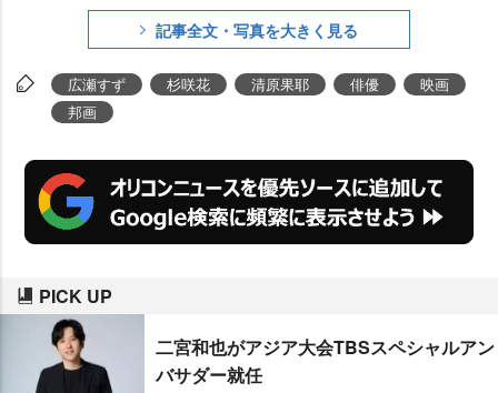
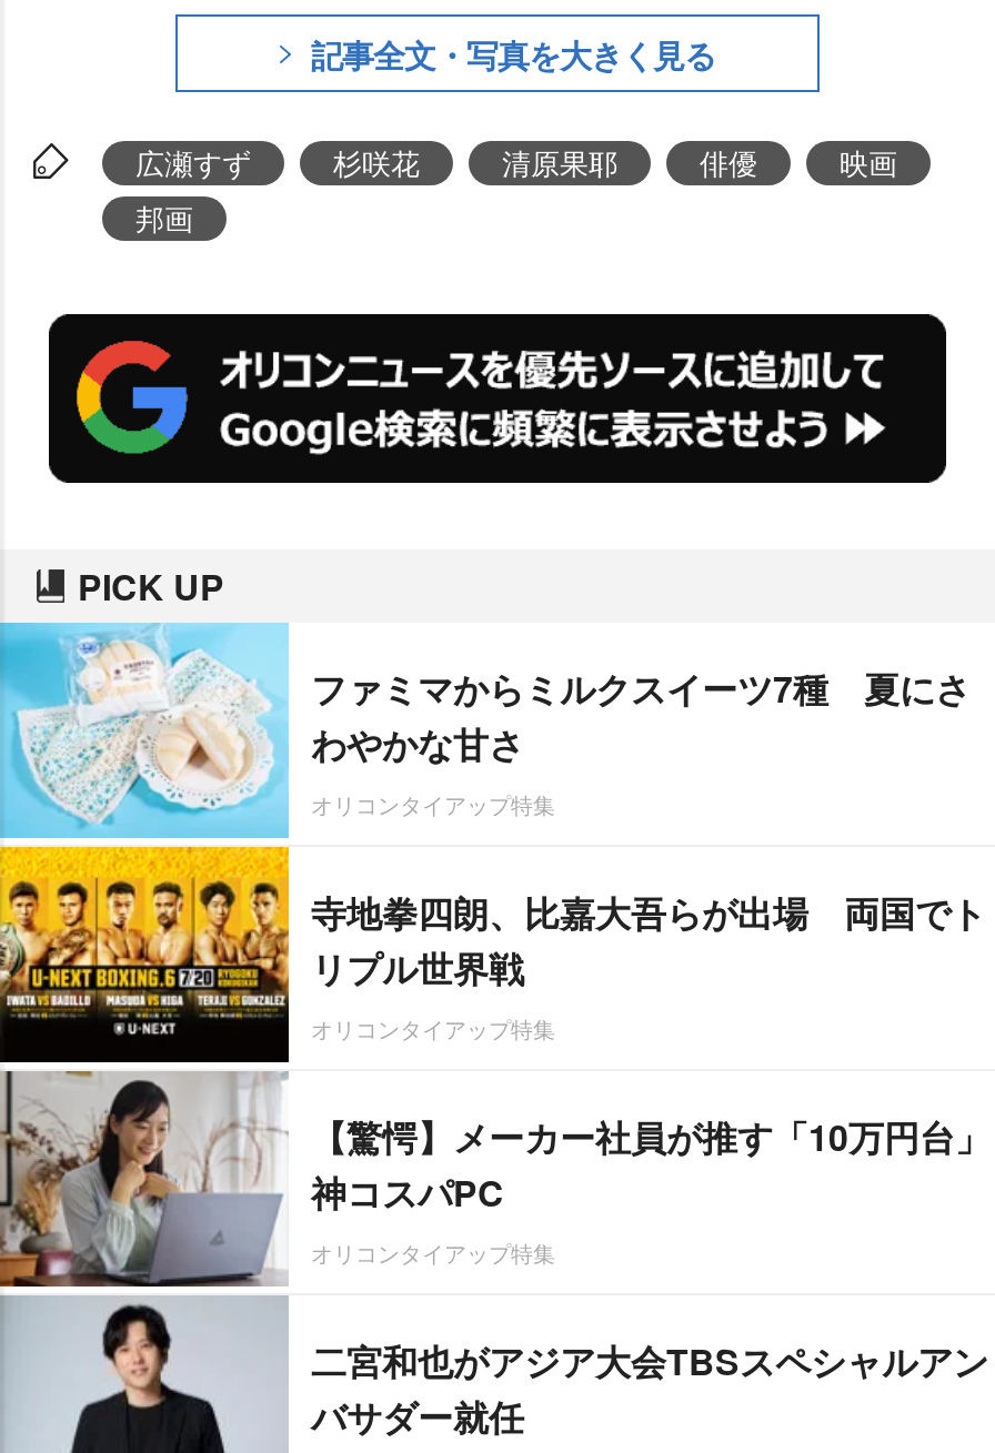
+ [image]
+ ファミマからミルクスイーツ7種 夏にさ
+ わやかな甘さ
+ オリコンタイアップ特集
+ 寺地拳四朗、比嘉大吾らが出場 両国でト
+ リプル世界戦
+ オリコンタイアップ特集
+ 【驚愕】メーカー社員が推す「10万円台」
+ 神コスパPC
+ オリコンタイアップ特集
